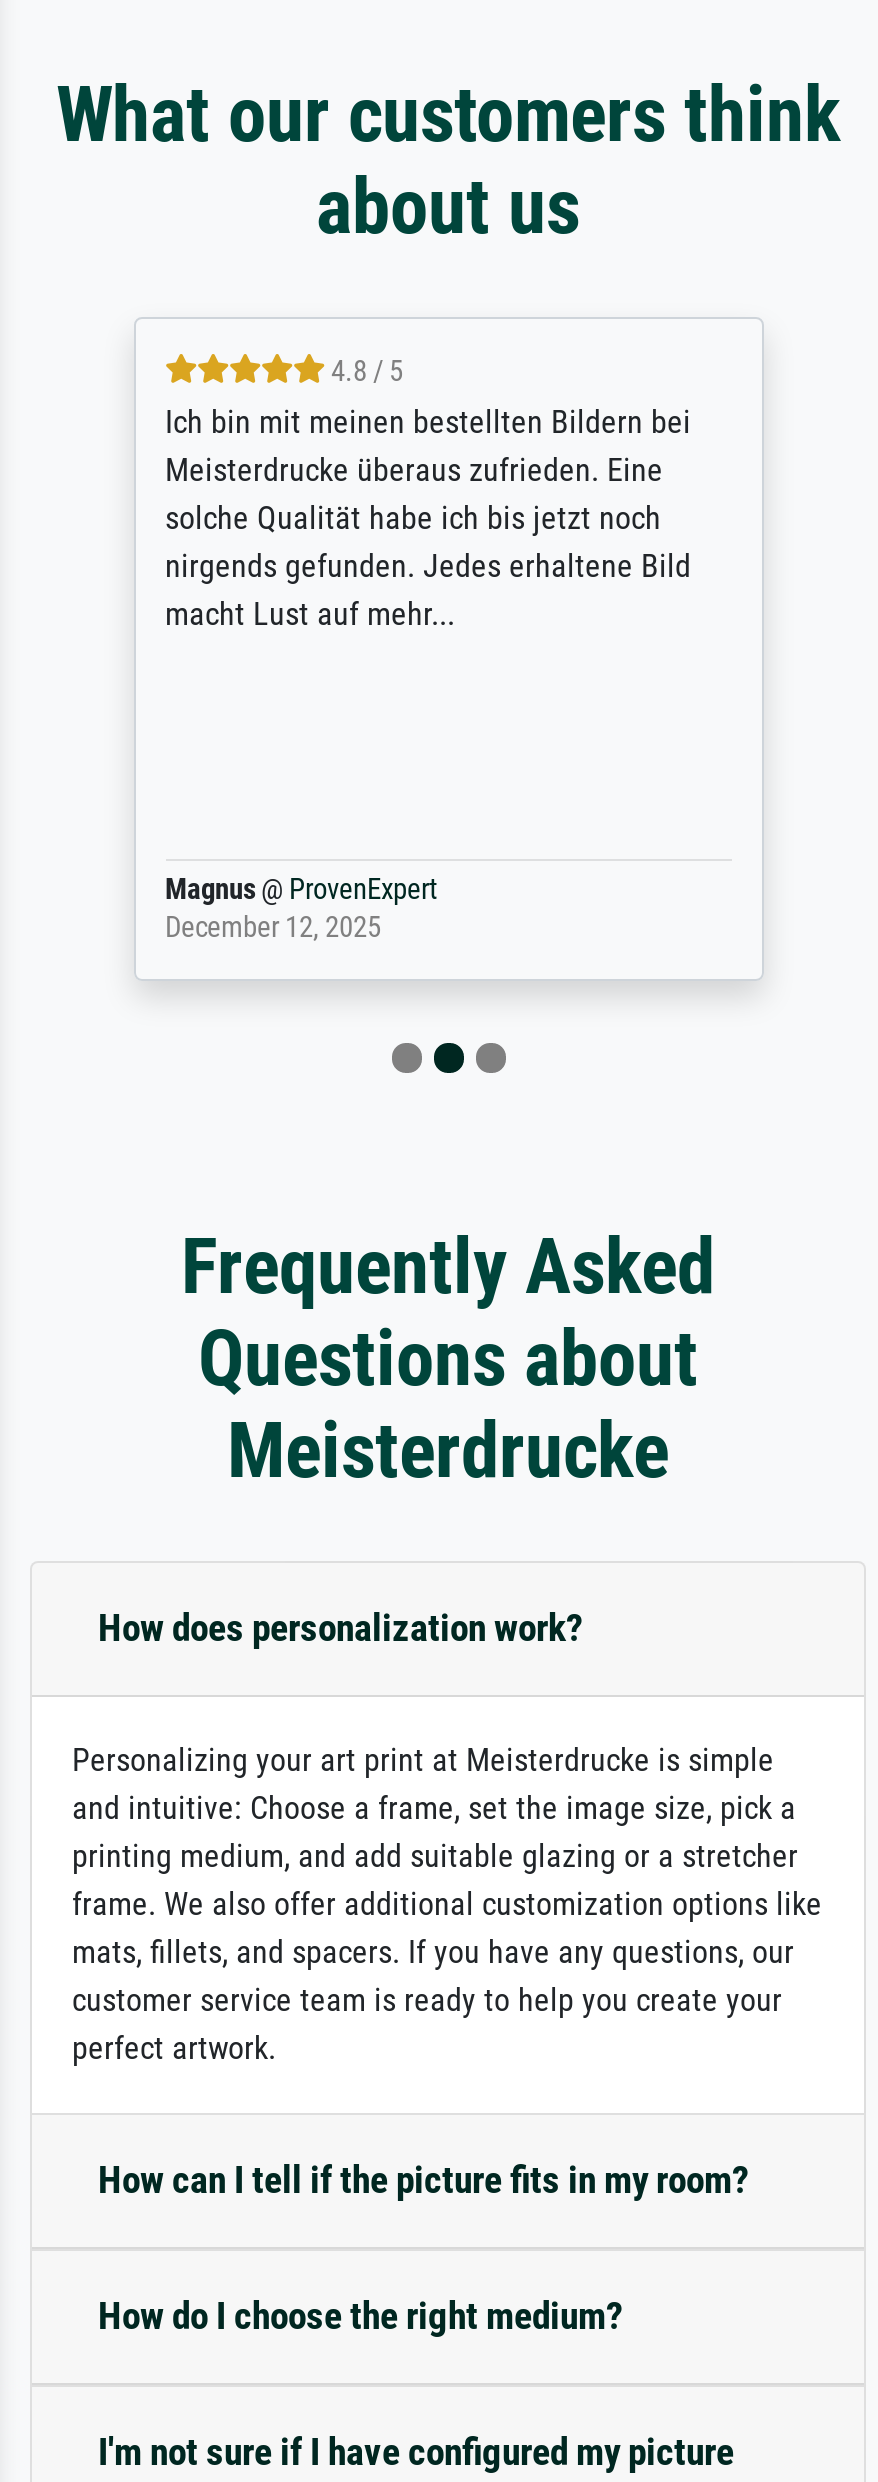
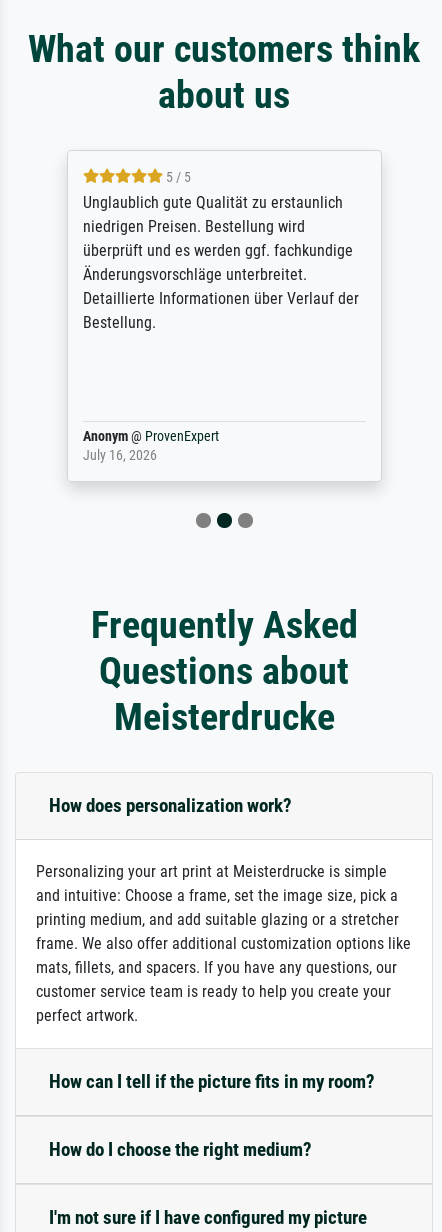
- 4.8 / 5
- Ich bin mit meinen bestellten Bildern bei
- Meisterdrucke überaus zufrieden. Eine
- solche Qualität habe ich bis jetzt noch
- nirgends gefunden. Jedes erhaltene Bild
- macht Lust auf mehr...
+ 5 / 5
+ Unglaublich gute Qualität zu erstaunlich
+ niedrigen Preisen. Bestellung wird
+ überprüft und es werden ggf. fachkundige
+ Änderungsvorschläge unterbreitet.
+ Detaillierte Informationen über Verlauf der
+ Bestellung.

- Magnus @ ProvenExpert
- December 12, 2025
+ Anonym @ ProvenExpert
+ July 16, 2026
